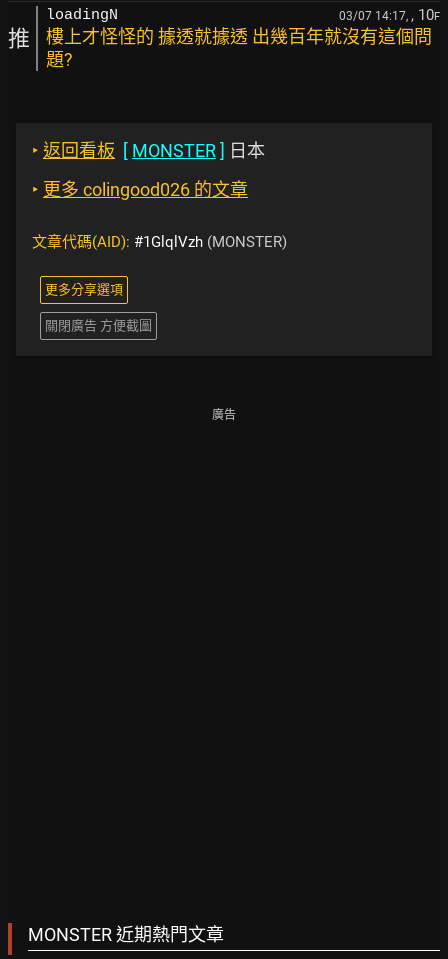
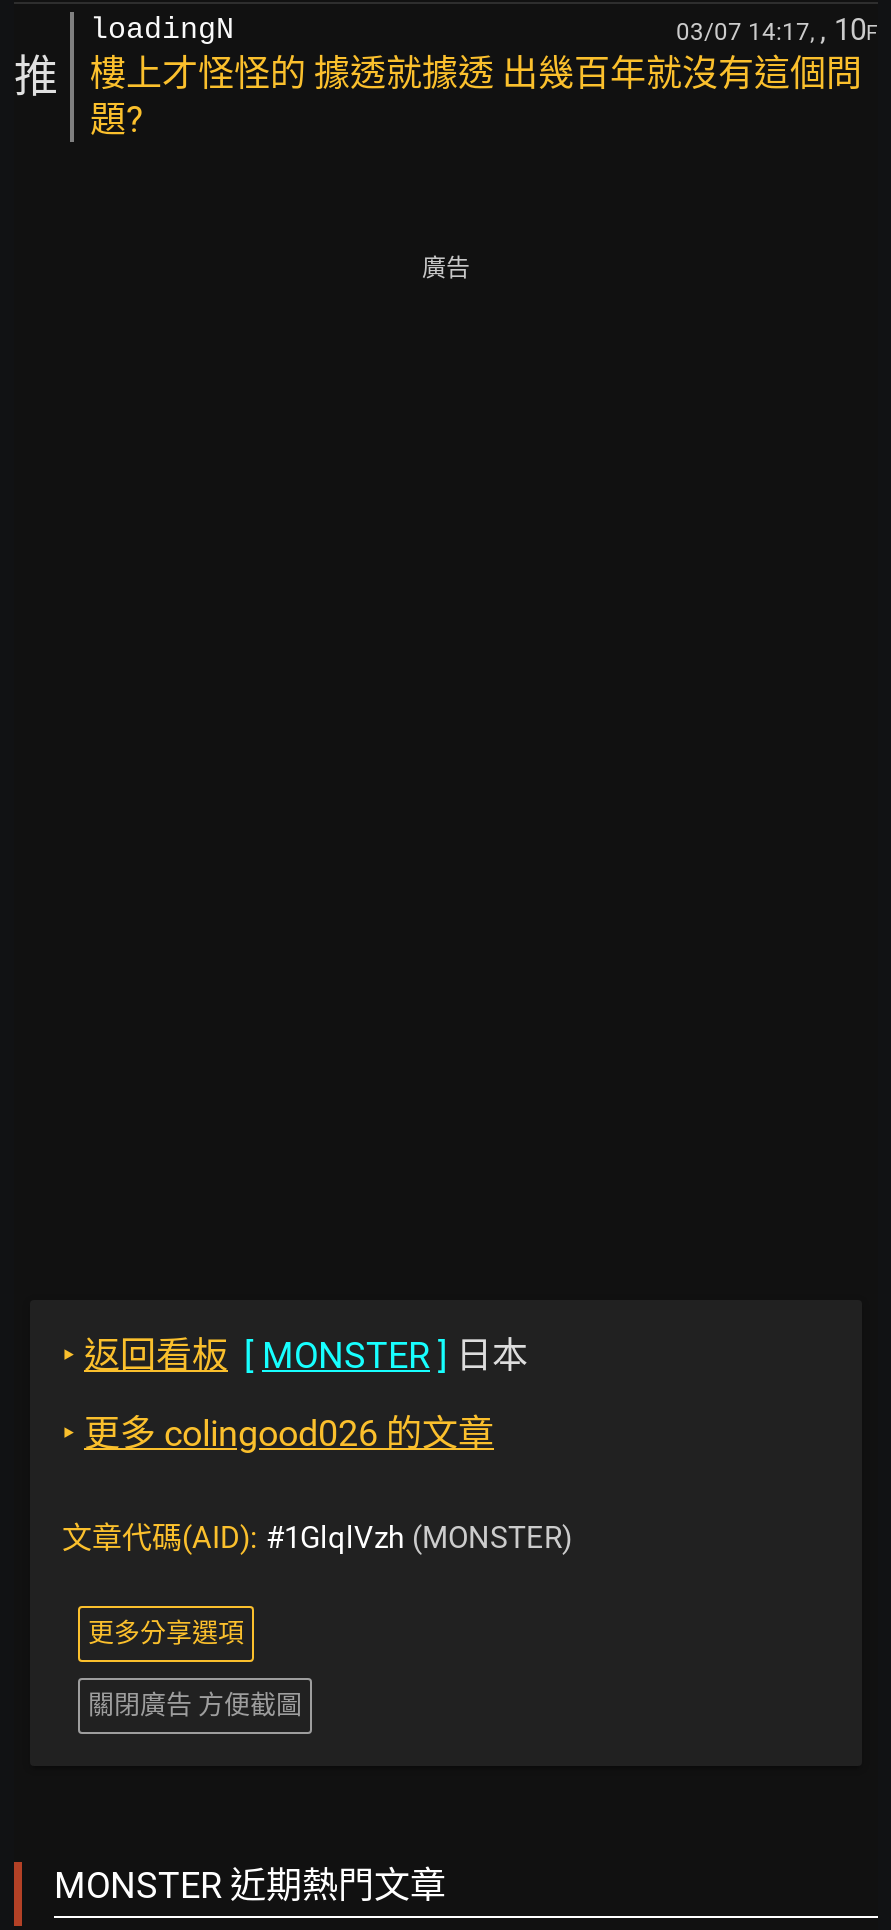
moved down: ‣返回看板 [MONSTER]日本 | ‣更多 colingood026 的文章 | 文章代碼(AID): #1GlqlVzh (MONSTER) | 更多分享選項 | 關閉廣告 方便截圖

moved up: 廣告
